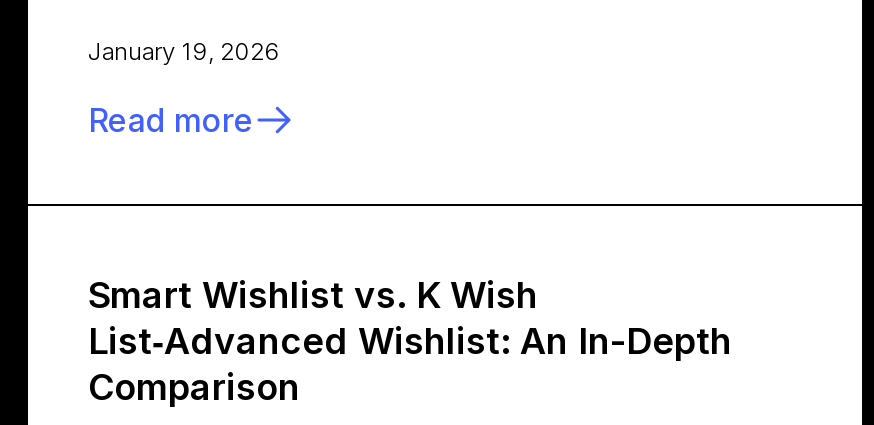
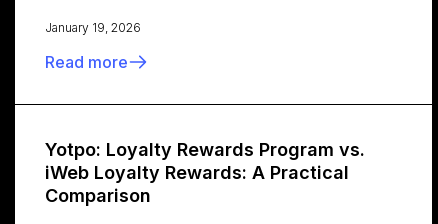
- Smart Wishlist vs. K Wish
- List‑Advanced Wishlist: An In-Depth
+ Yotpo: Loyalty Rewards Program vs.
+ iWeb Loyalty Rewards: A Practical
